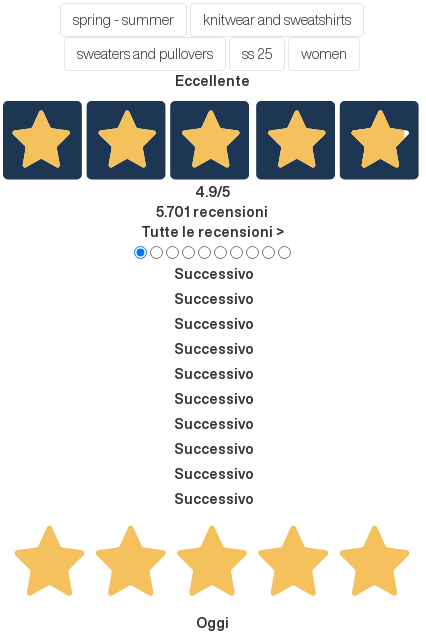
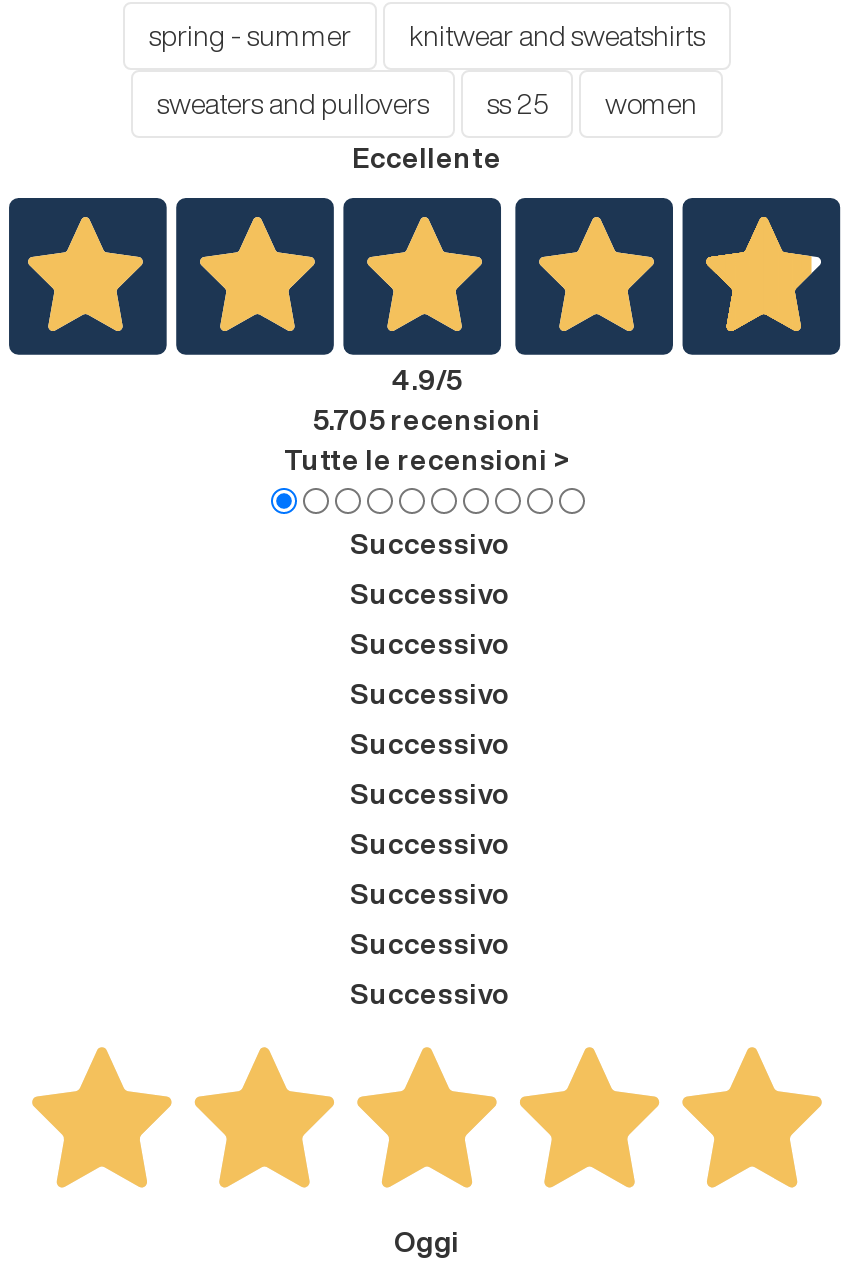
- 5.701 recensioni
+ 5.705 recensioni
